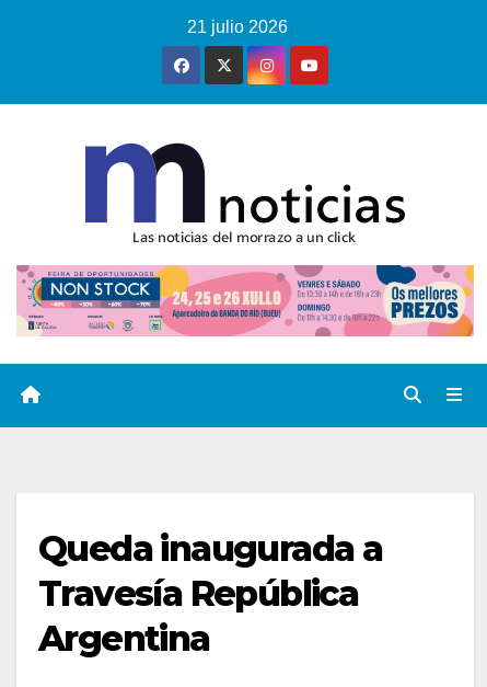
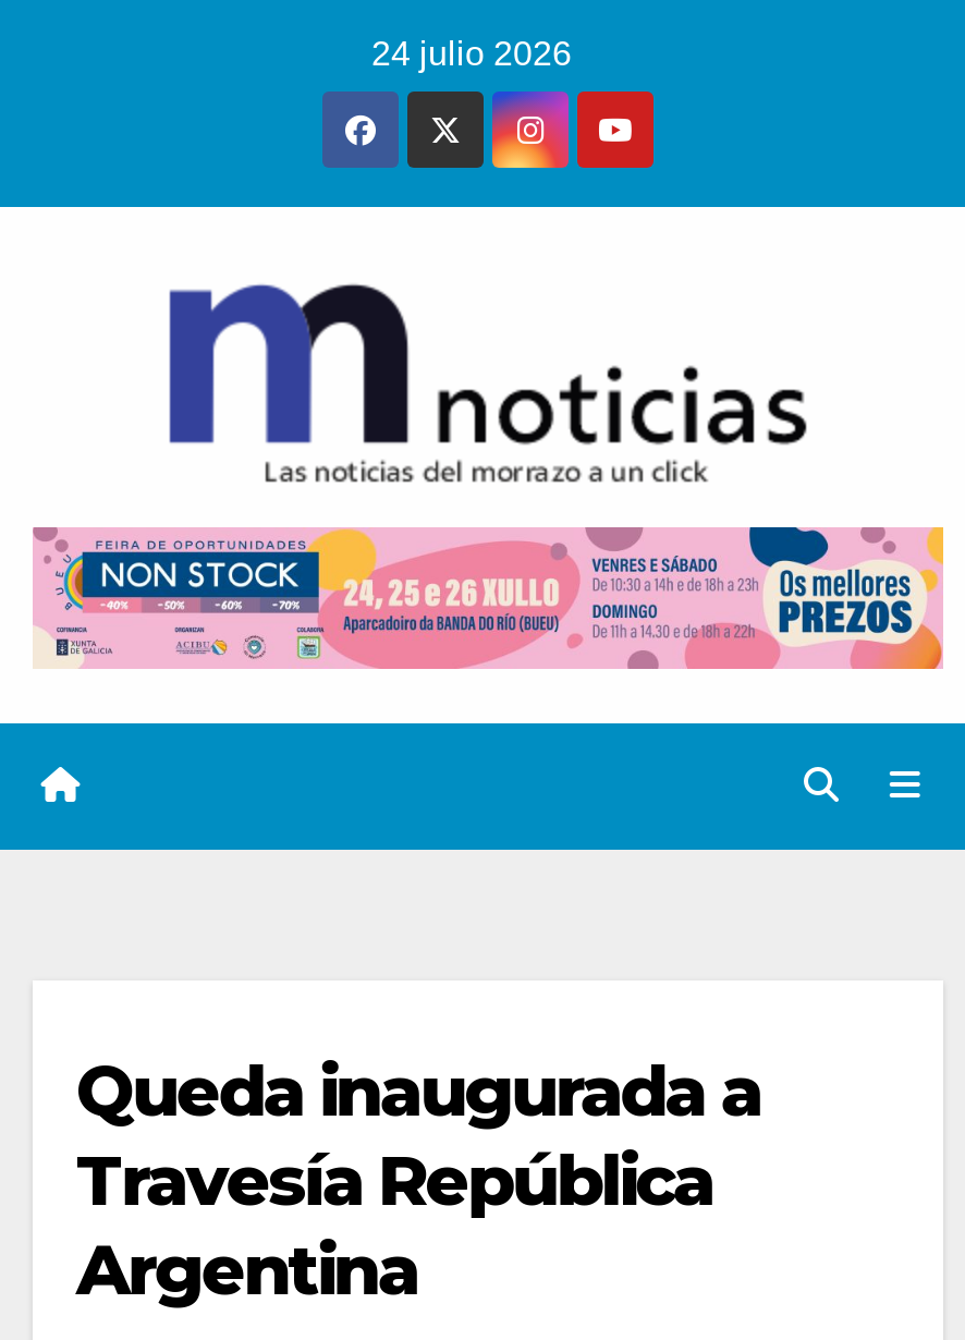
- 21 julio 2026
+ 24 julio 2026
